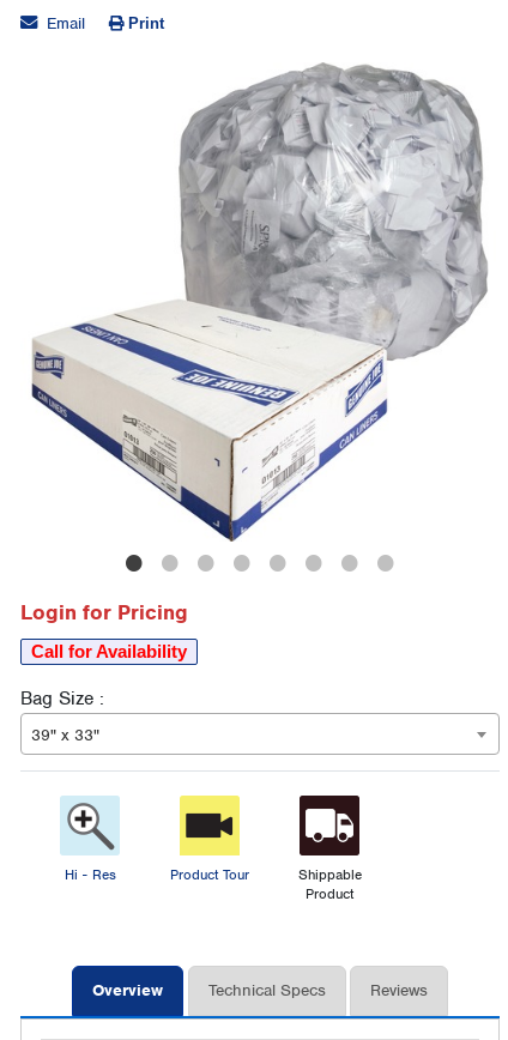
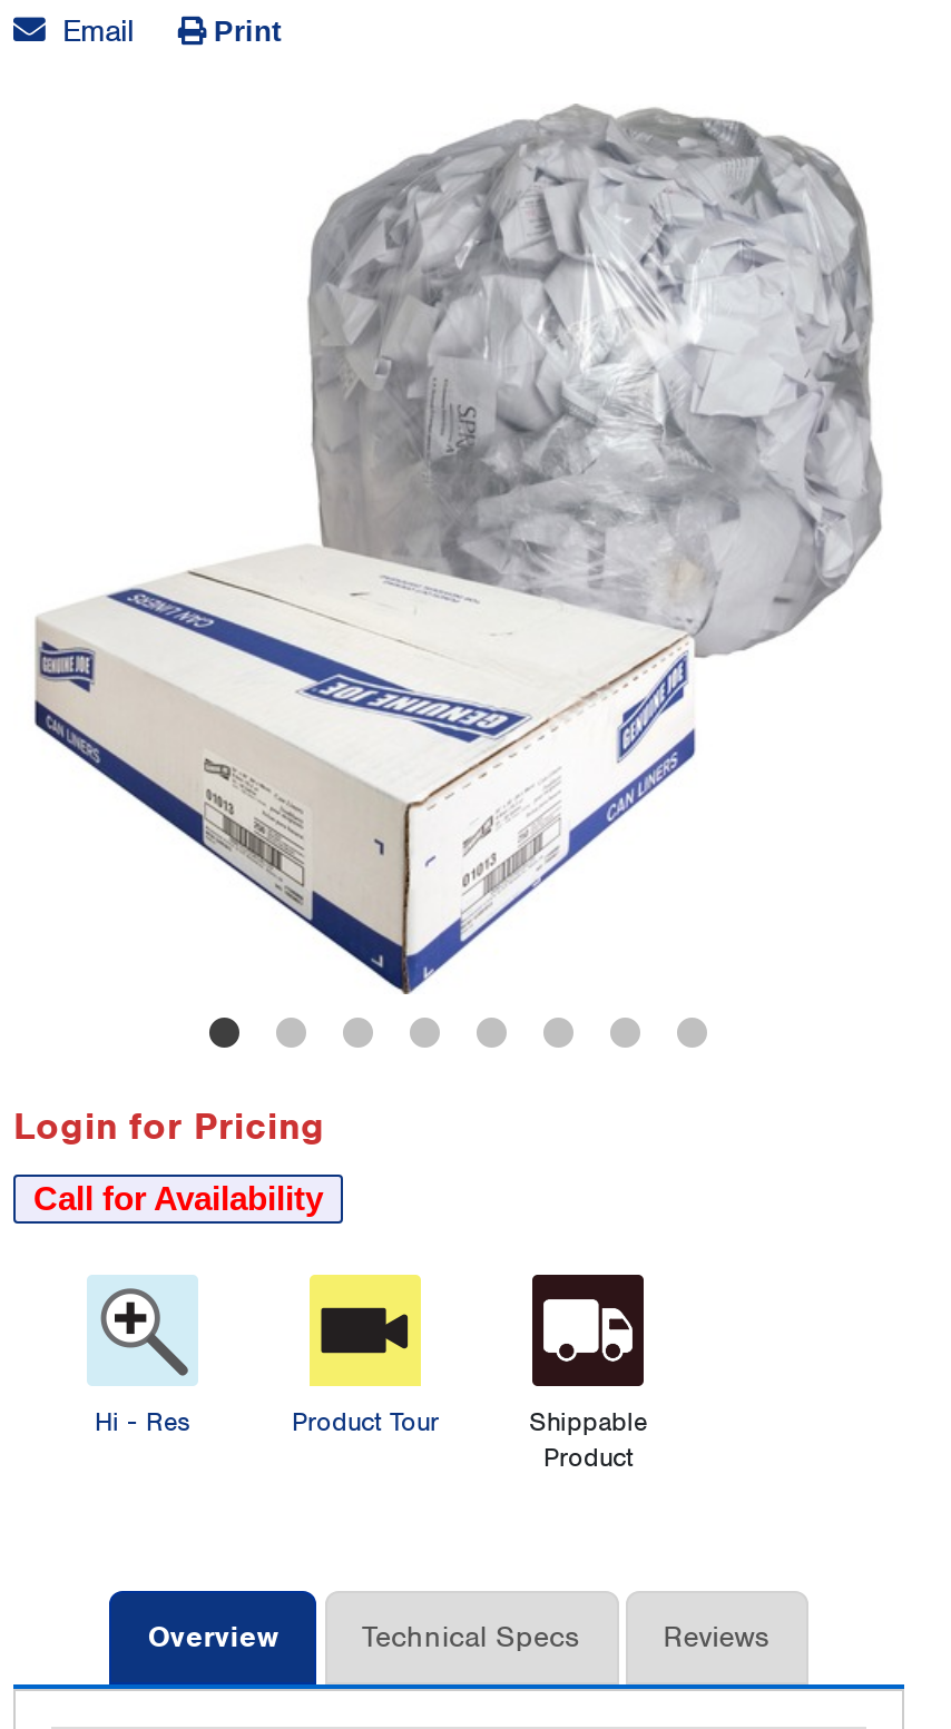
- Bag Size :
- 39" x 33"
